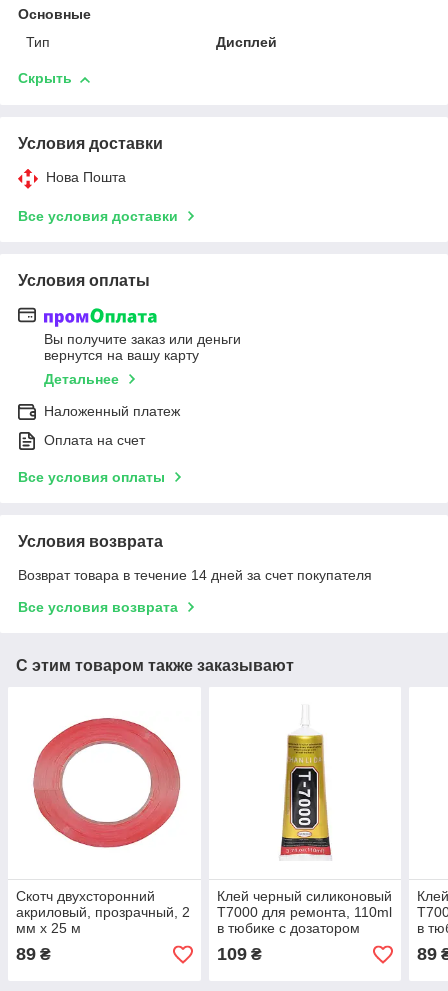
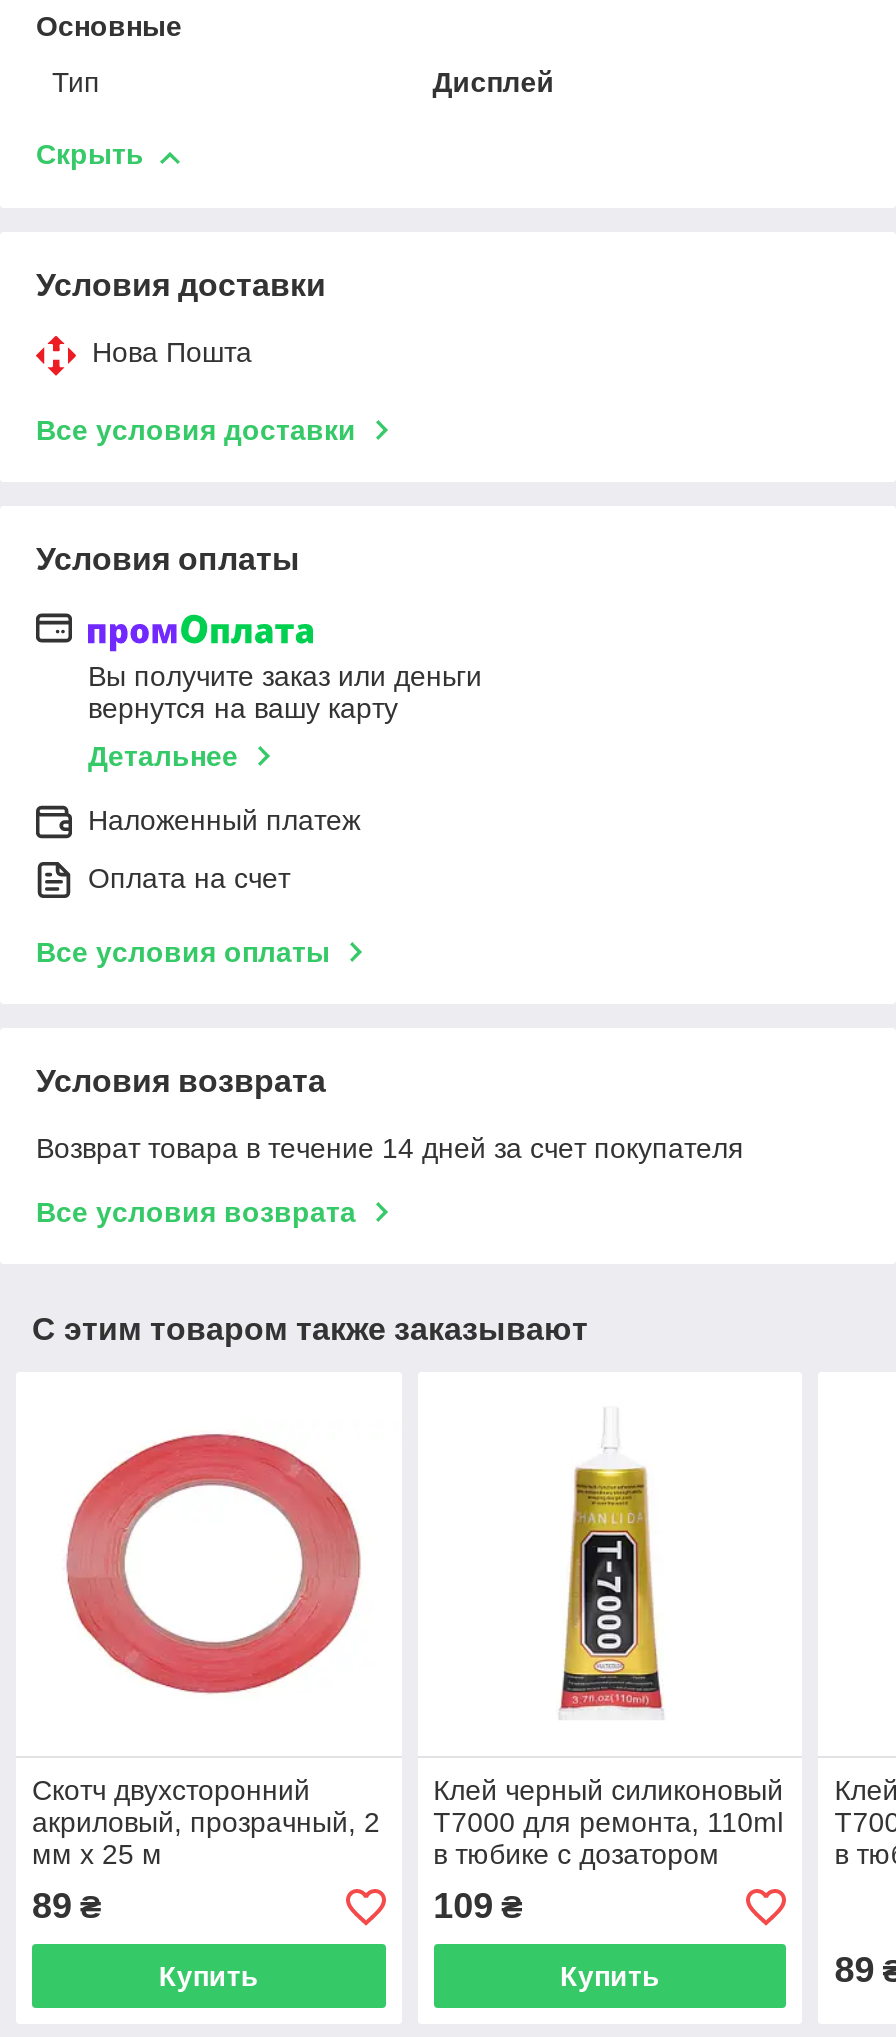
+ Купить

+ Купить
